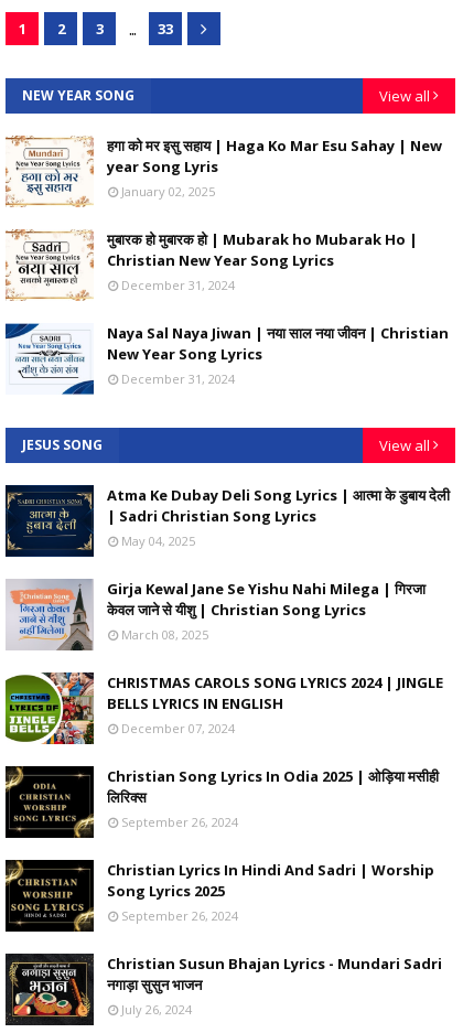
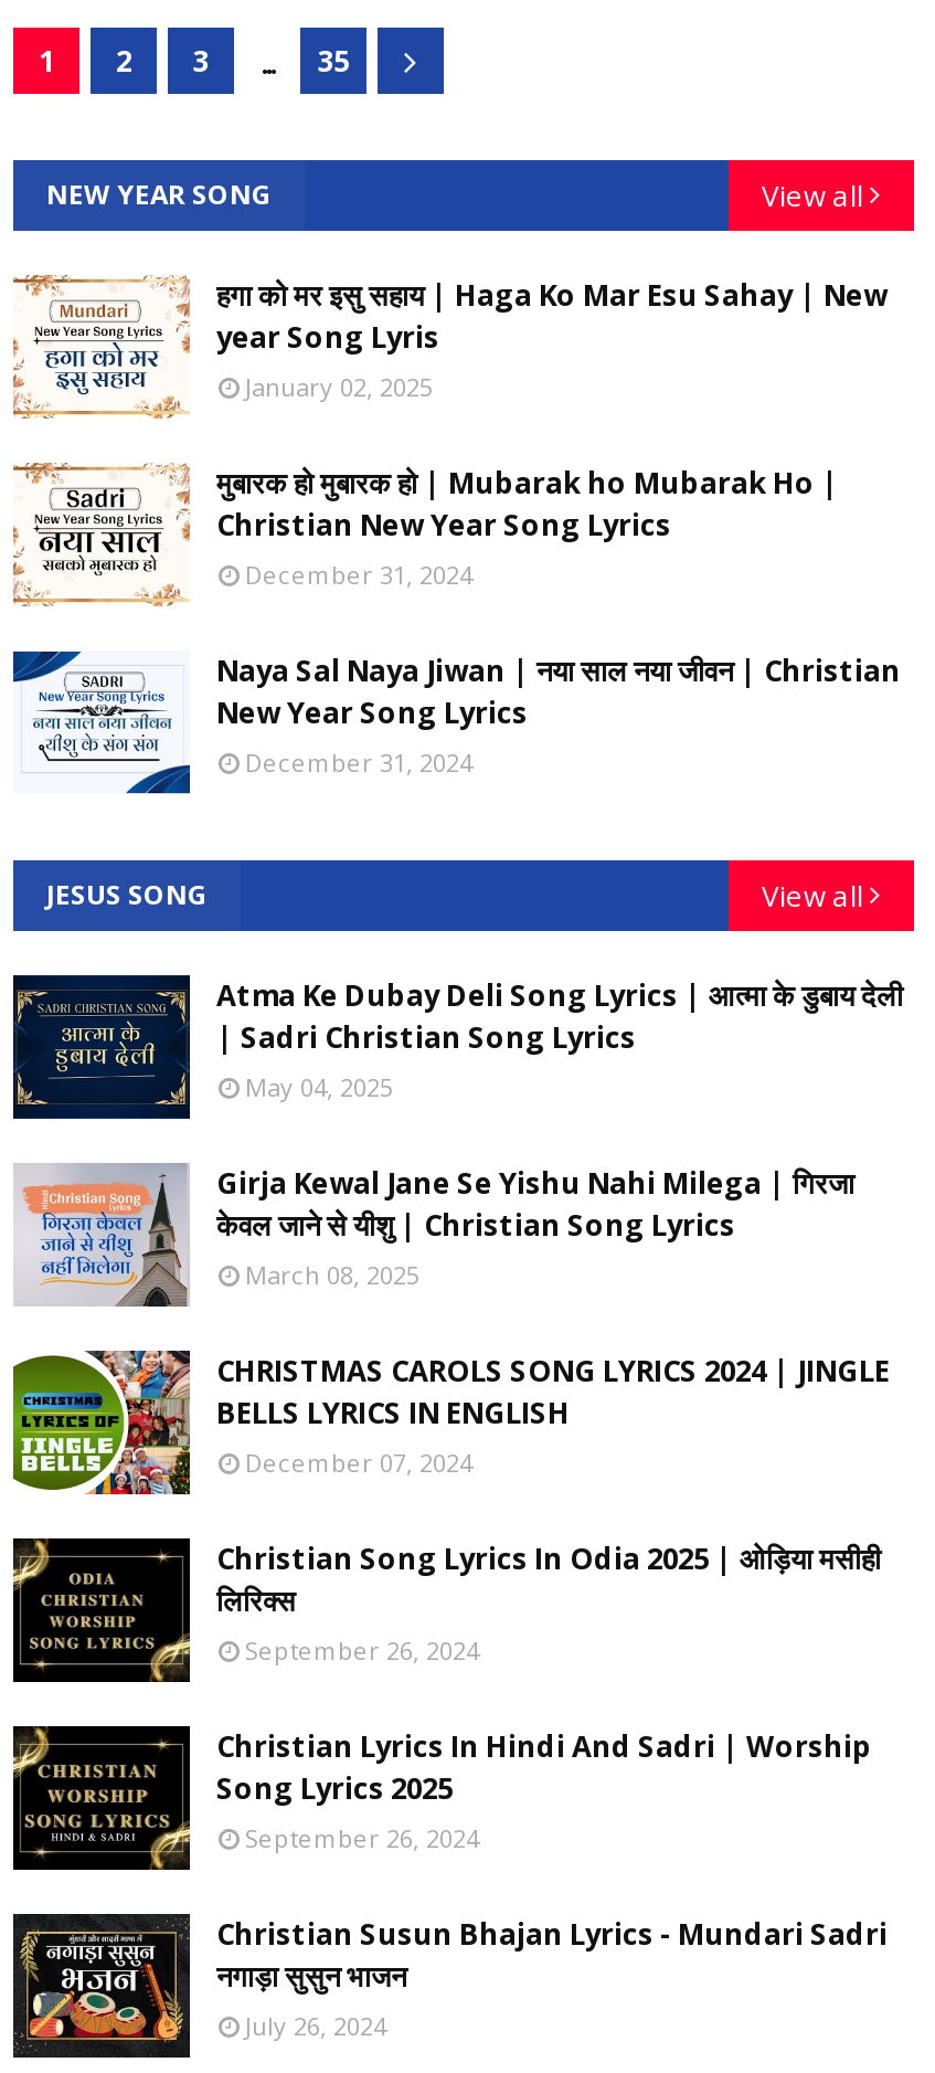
- 33
+ 35
